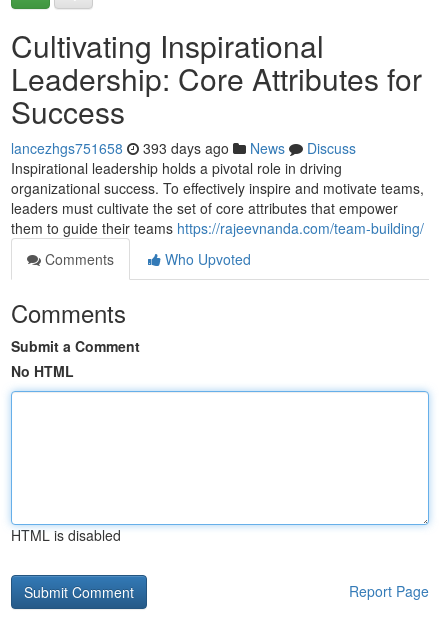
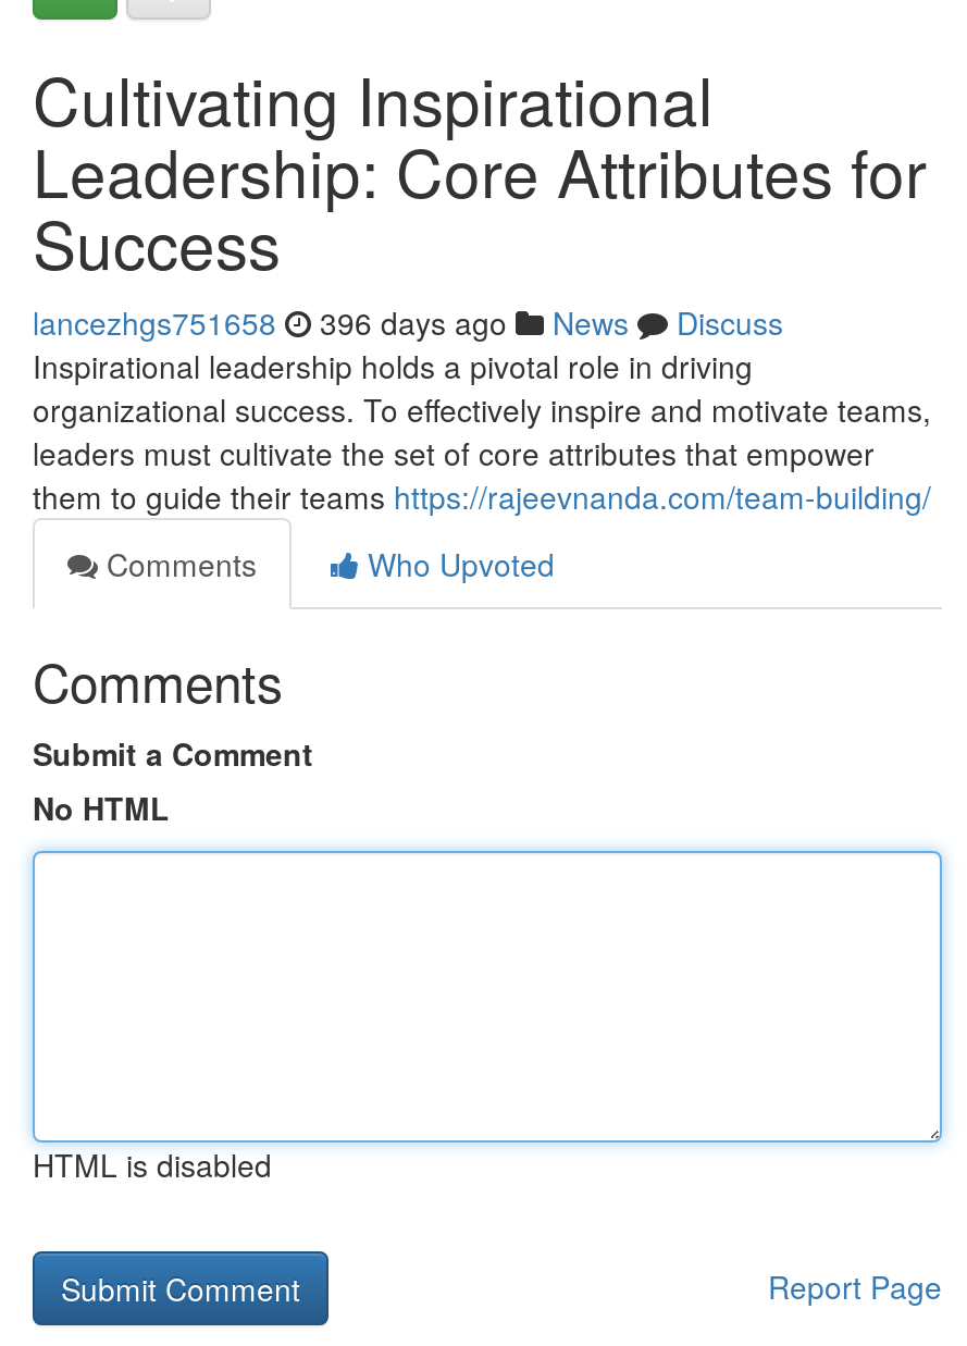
- lancezhgs751658 393 days ago News Discuss
+ lancezhgs751658 396 days ago News Discuss
